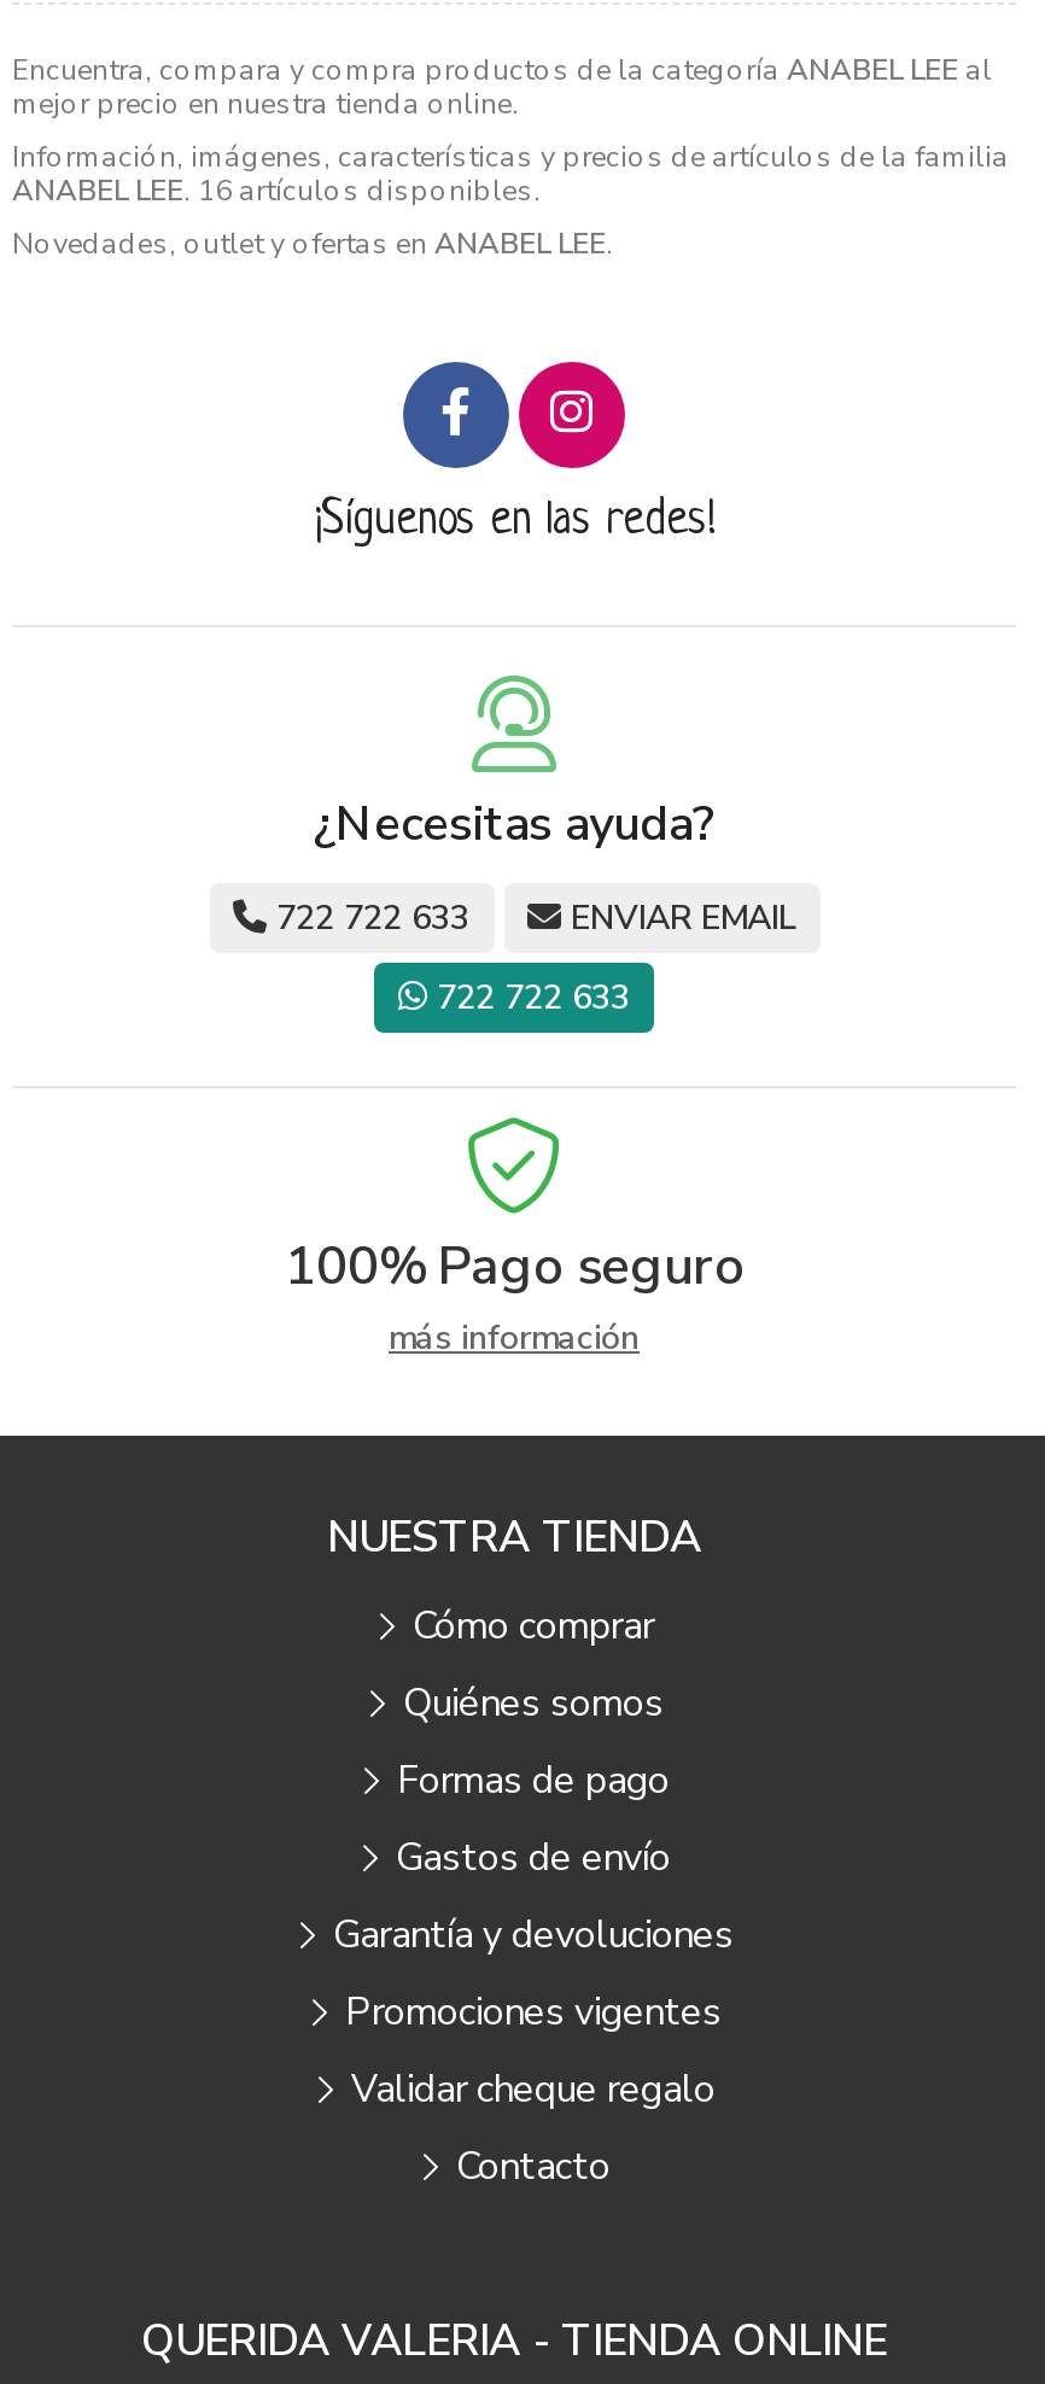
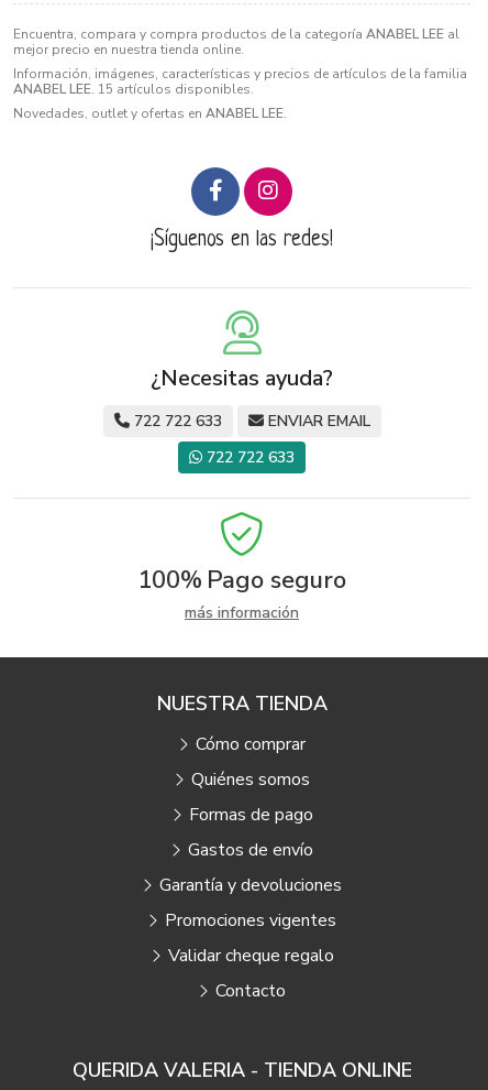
- ANABEL LEE. 16 artículos disponibles.
+ ANABEL LEE. 15 artículos disponibles.
